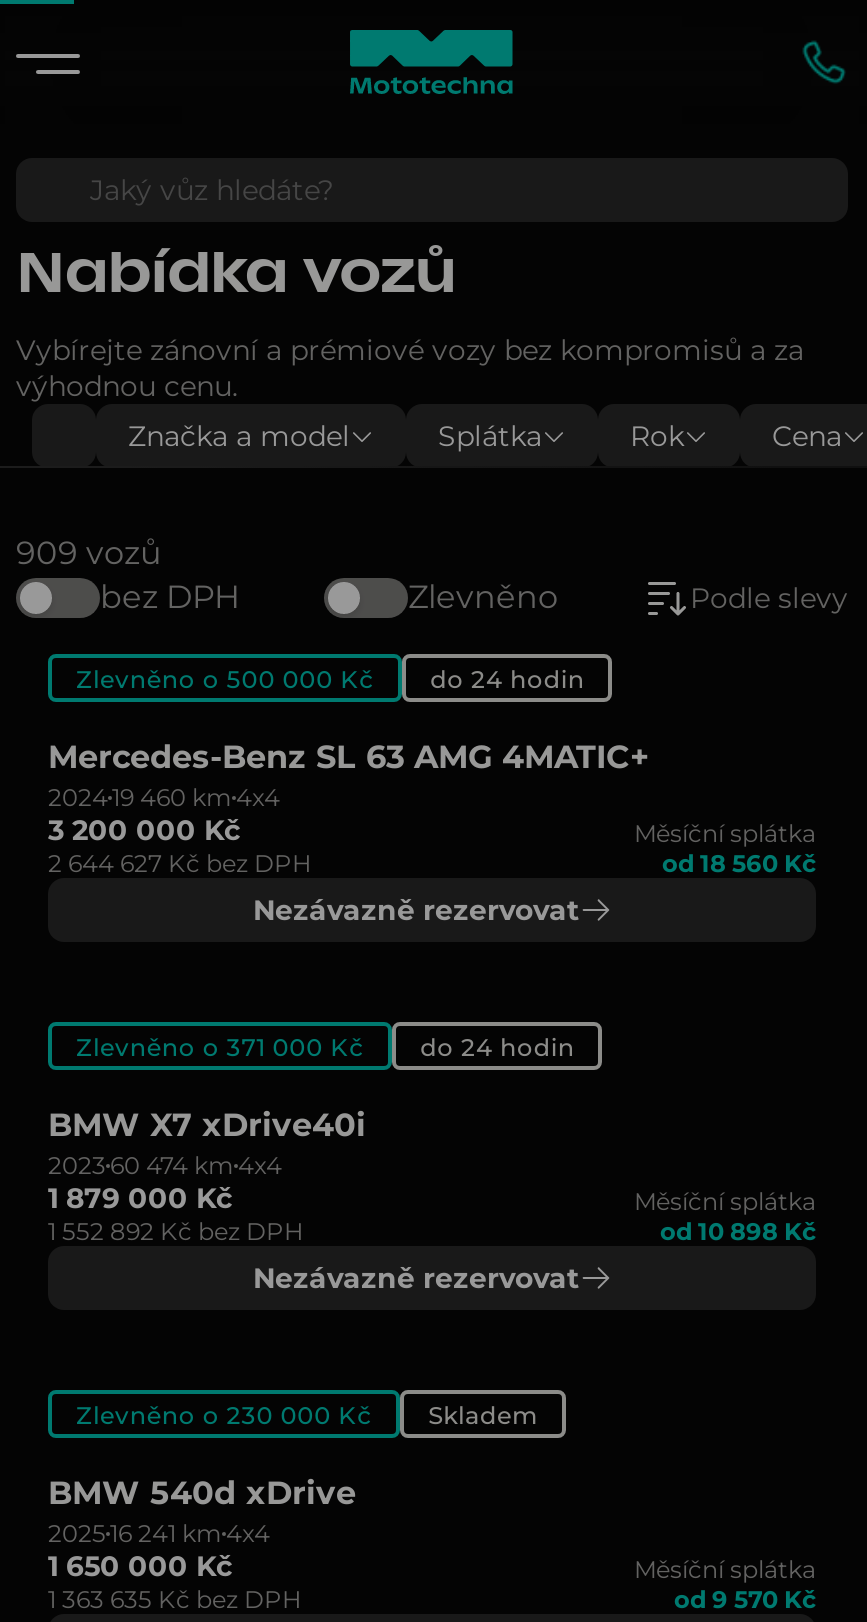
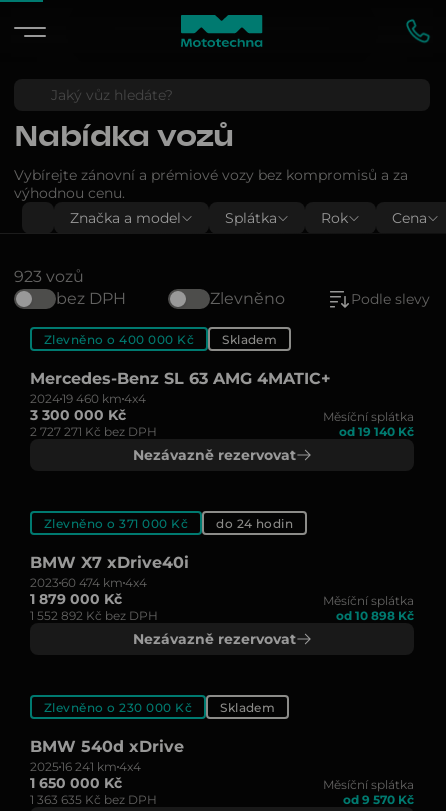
- 909 vozů
+ 923 vozů

- Zlevněno o 500 000 Kč
- do 24 hodin
+ Zlevněno o 400 000 Kč
+ Skladem

- 3 200 000 Kč
+ 3 300 000 Kč

- 2 644 627 Kč bez DPH
+ 2 727 271 Kč bez DPH

- od 18 560 Kč
+ od 19 140 Kč
